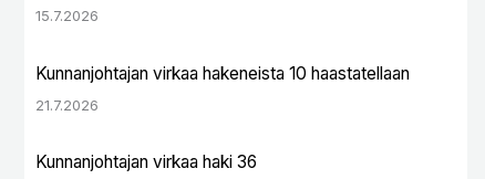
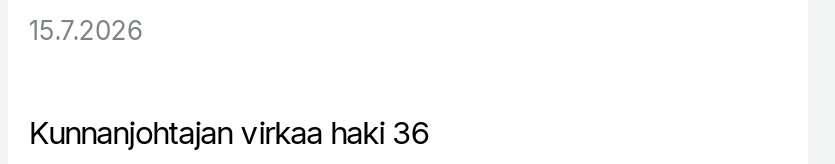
- Kunnanjohtajan virkaa hakeneista 10 haastatellaan
- 21.7.2026
